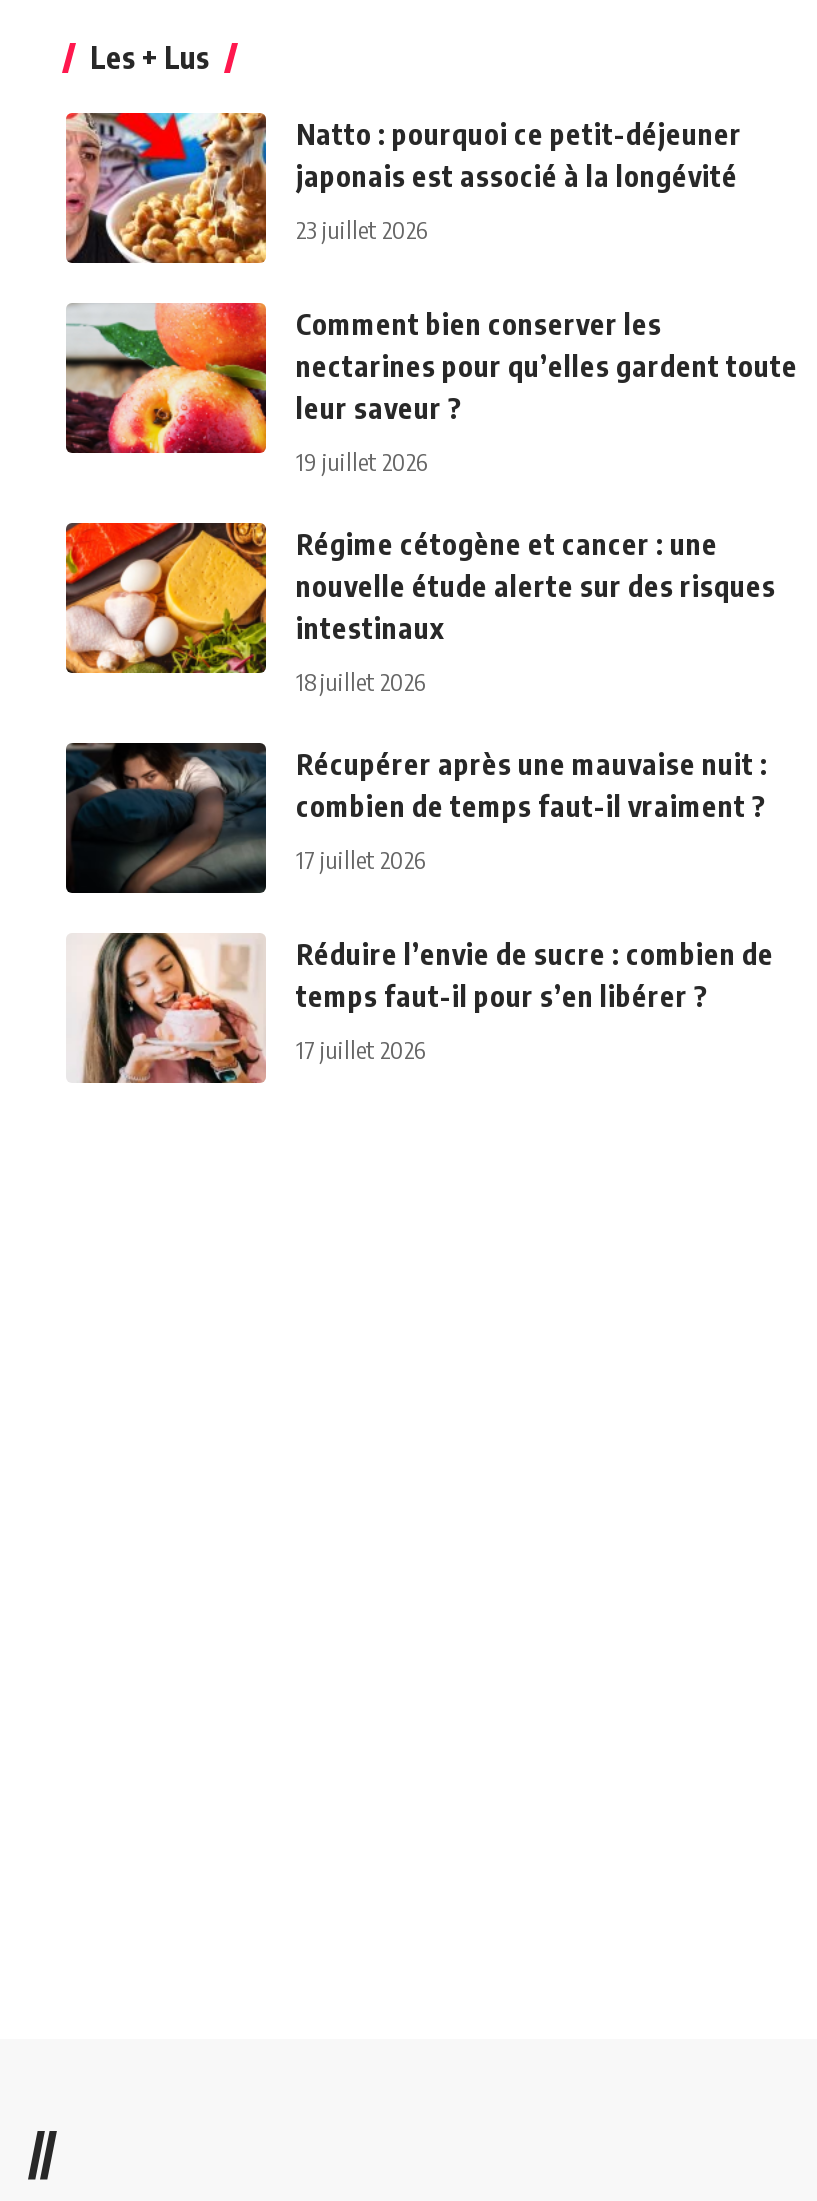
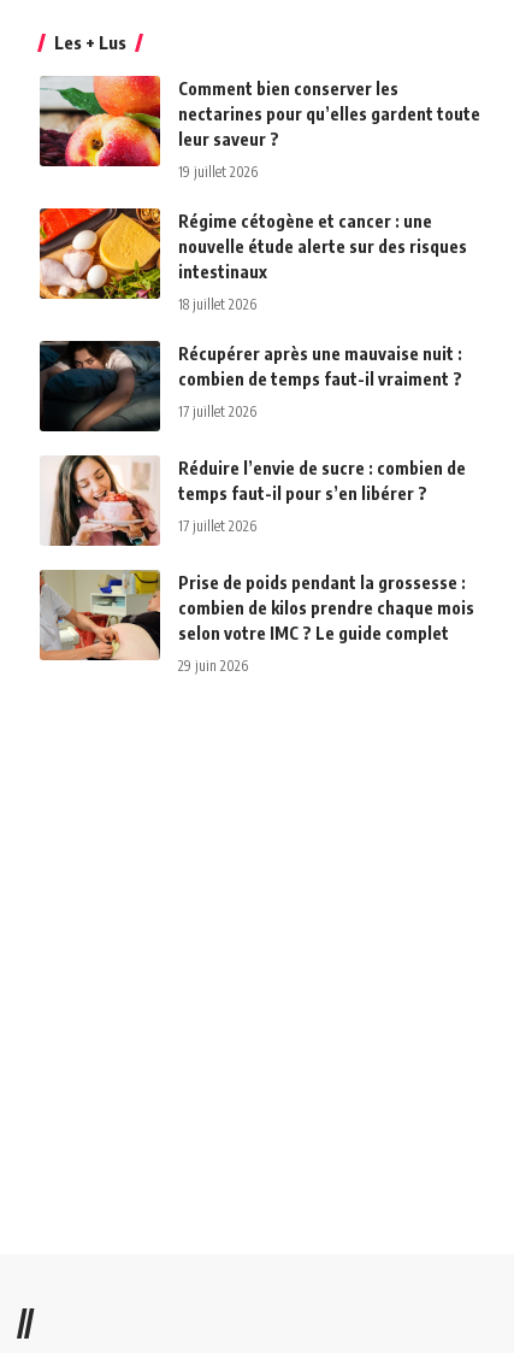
- [image]
- Natto : pourquoi ce petit-déjeuner
- japonais est associé à la longévité
- 23 juillet 2026

moved up: [image] | Comment bien conserver les | nectarines pour qu’elles gardent toute | ... | temps faut-il pour s’en libérer ? | 17 juillet 2026

+ [image]
+ Prise de poids pendant la grossesse :
+ combien de kilos prendre chaque mois
+ selon votre IMC ? Le guide complet
+ 29 juin 2026
